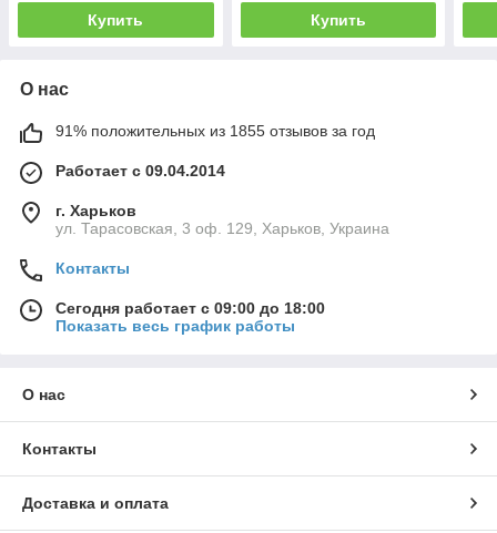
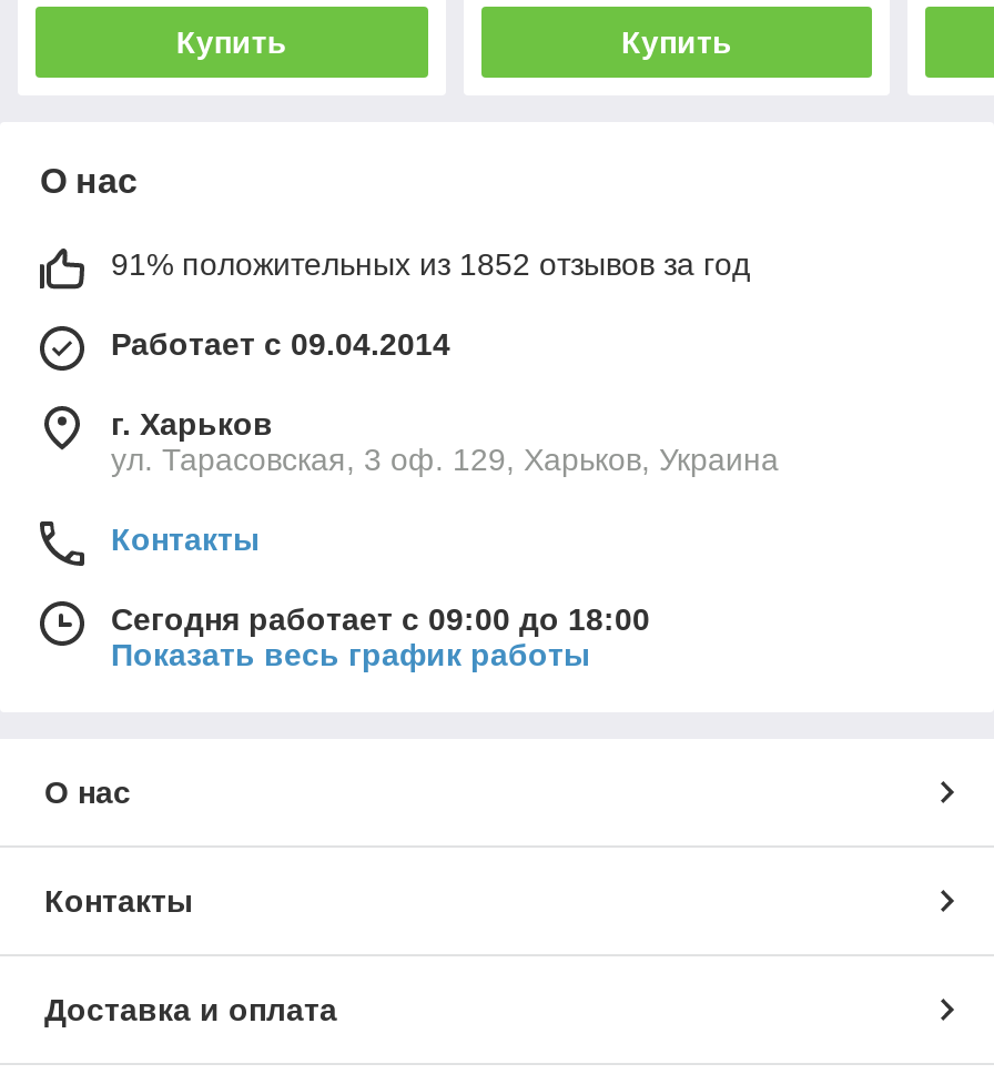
- 91% положительных из 1855 отзывов за год
+ 91% положительных из 1852 отзывов за год
